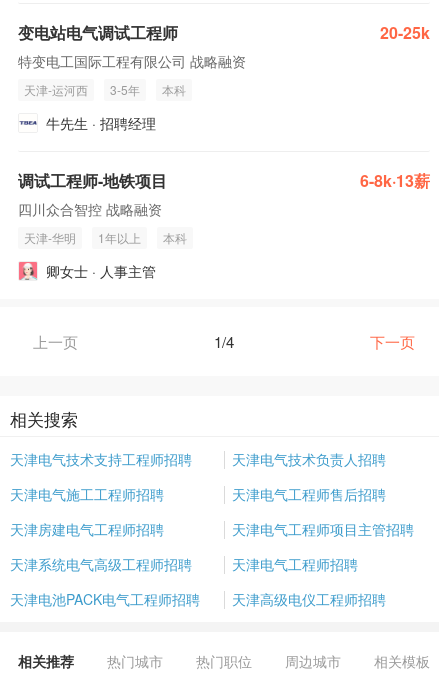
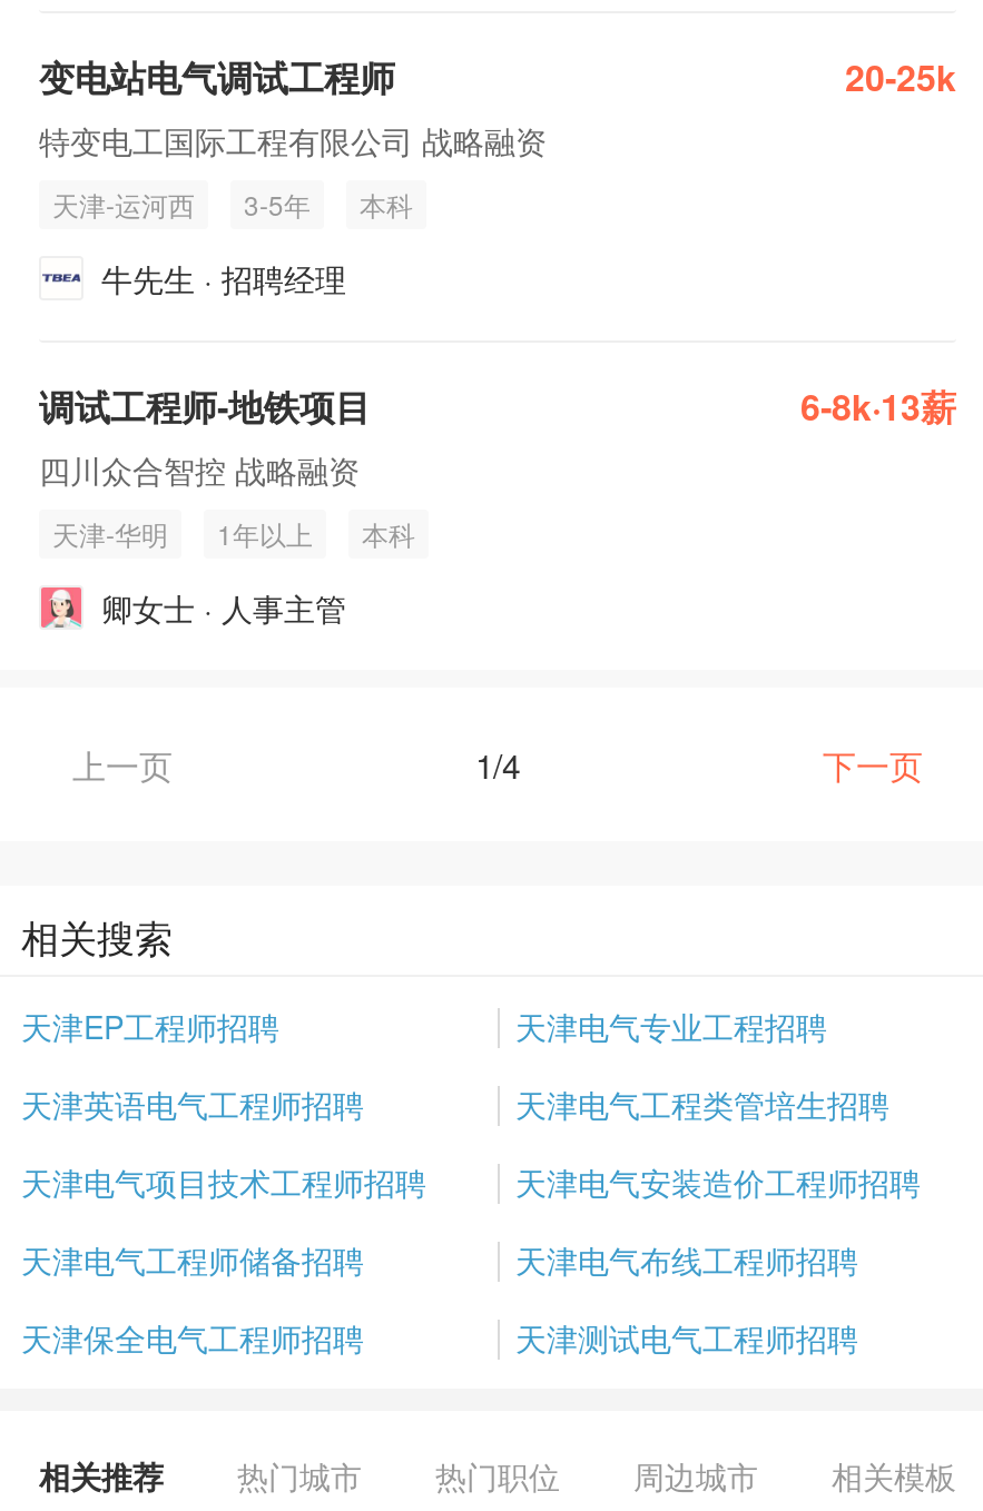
- 天津电气技术支持工程师招聘
- 天津电气技术负责人招聘
+ 天津EP工程师招聘
+ 天津电气专业工程招聘

- 天津电气施工工程师招聘
- 天津电气工程师售后招聘
+ 天津英语电气工程师招聘
+ 天津电气工程类管培生招聘

- 天津房建电气工程师招聘
- 天津电气工程师项目主管招聘
+ 天津电气项目技术工程师招聘
+ 天津电气安装造价工程师招聘

- 天津系统电气高级工程师招聘
- 天津电气工程师招聘
+ 天津电气工程师储备招聘
+ 天津电气布线工程师招聘

- 天津电池PACK电气工程师招聘
- 天津高级电仪工程师招聘
+ 天津保全电气工程师招聘
+ 天津测试电气工程师招聘
